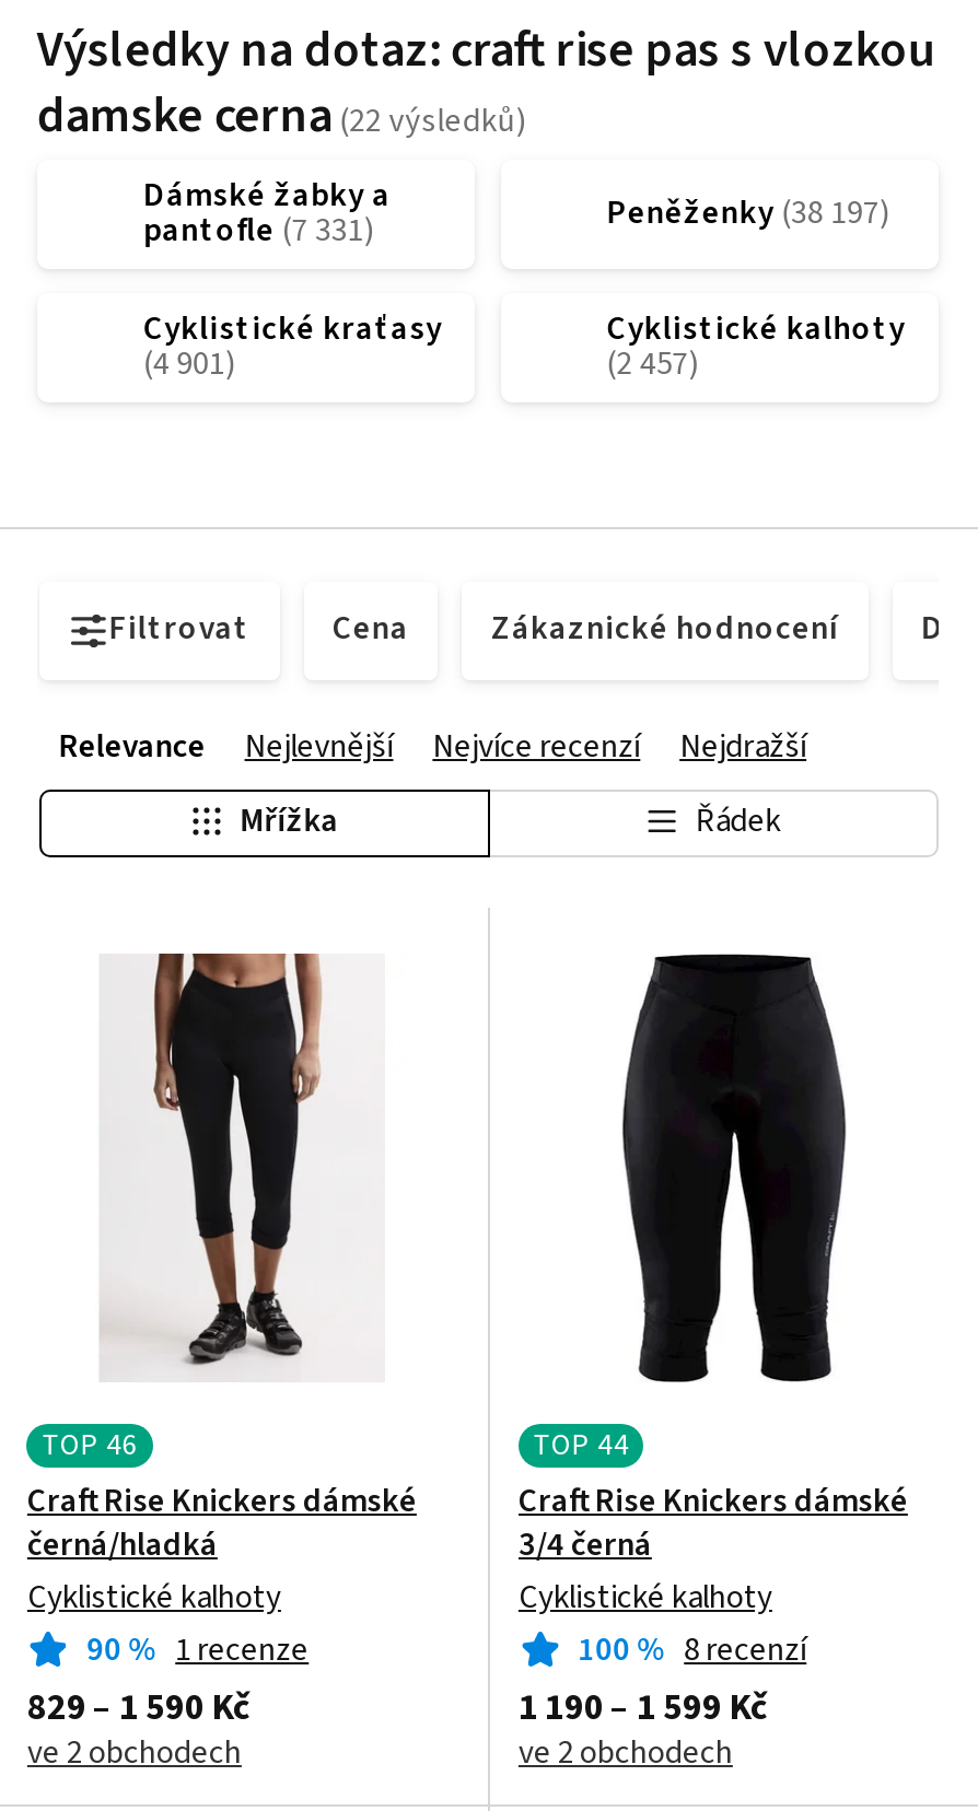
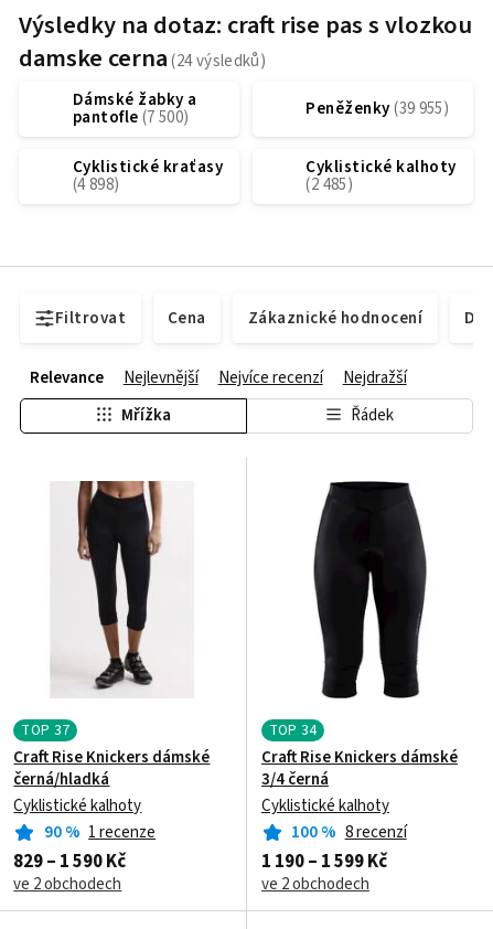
- TOP46
+ TOP37

- TOP44
+ TOP34
